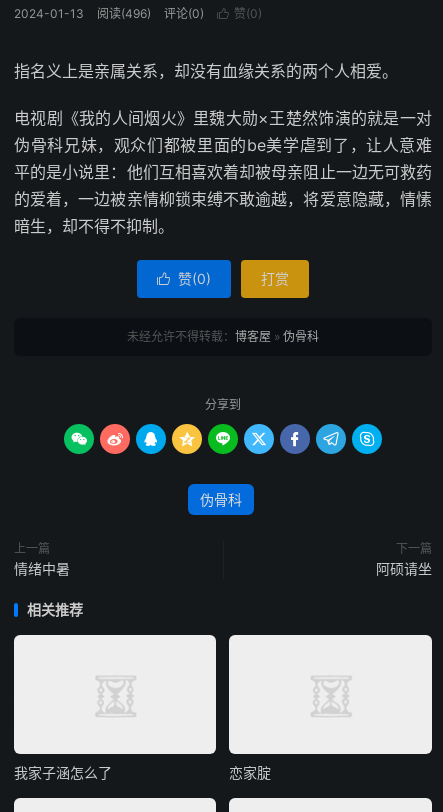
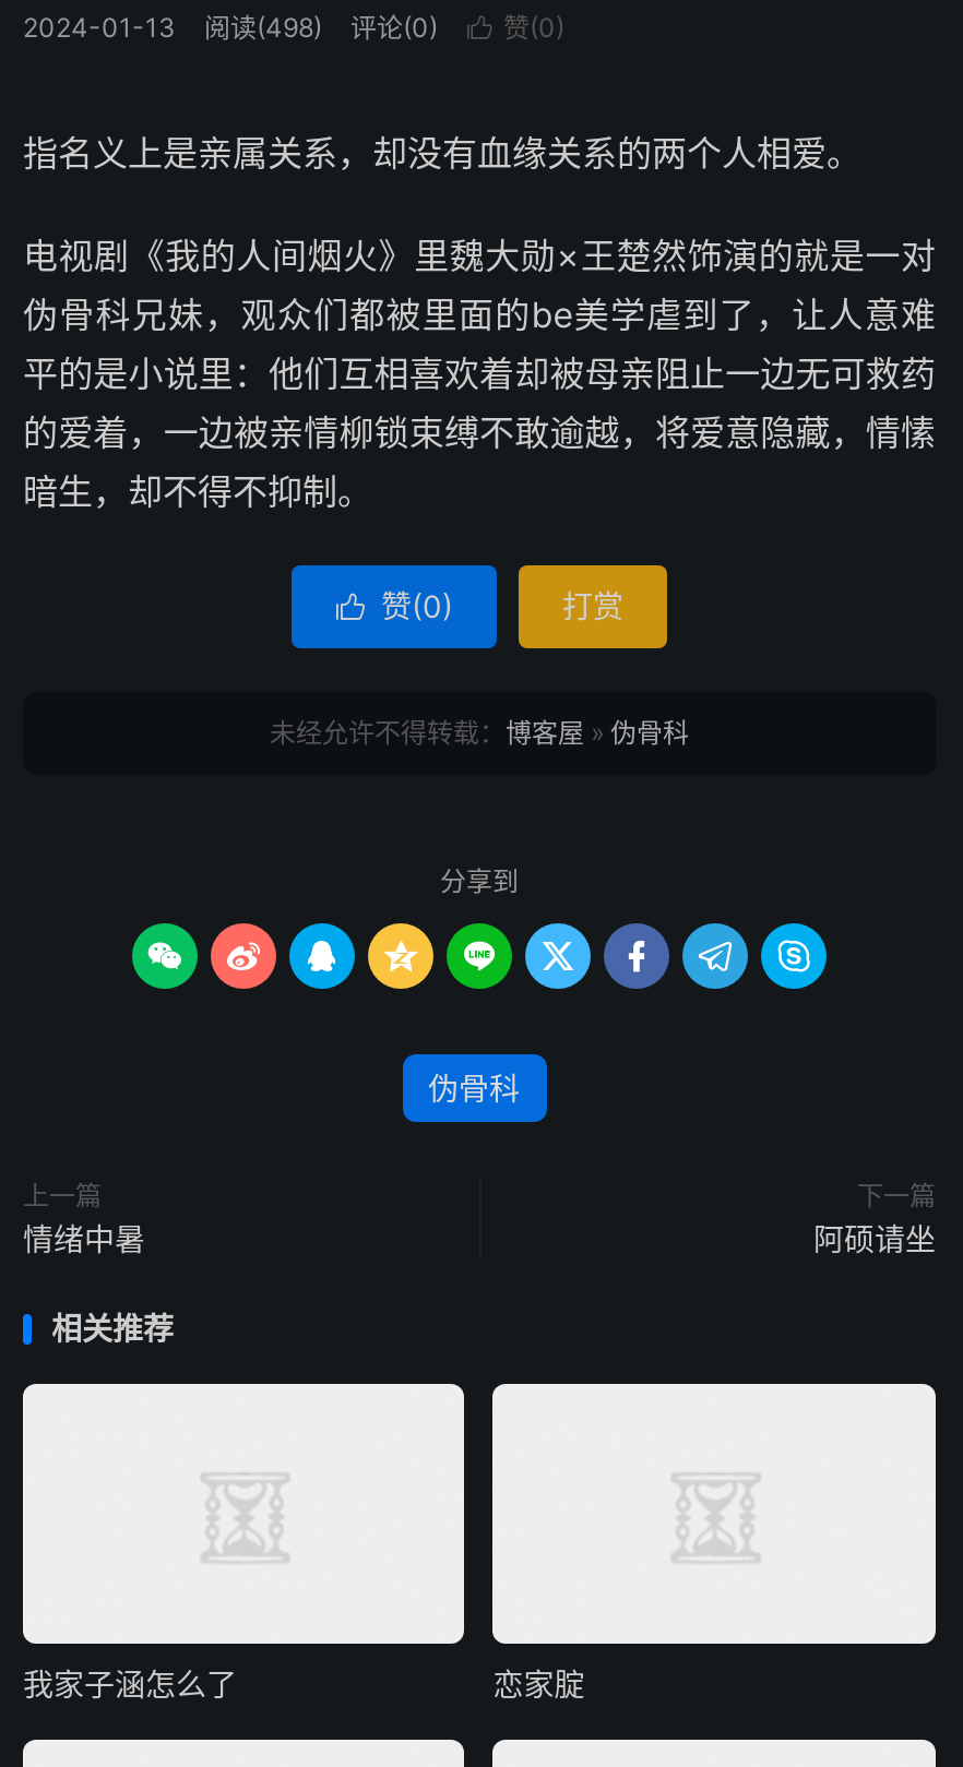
- 阅读(496)
+ 阅读(498)
